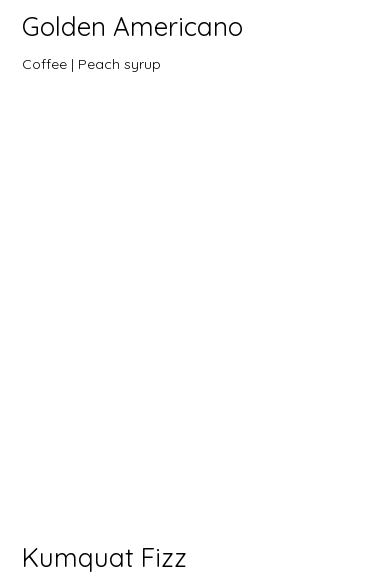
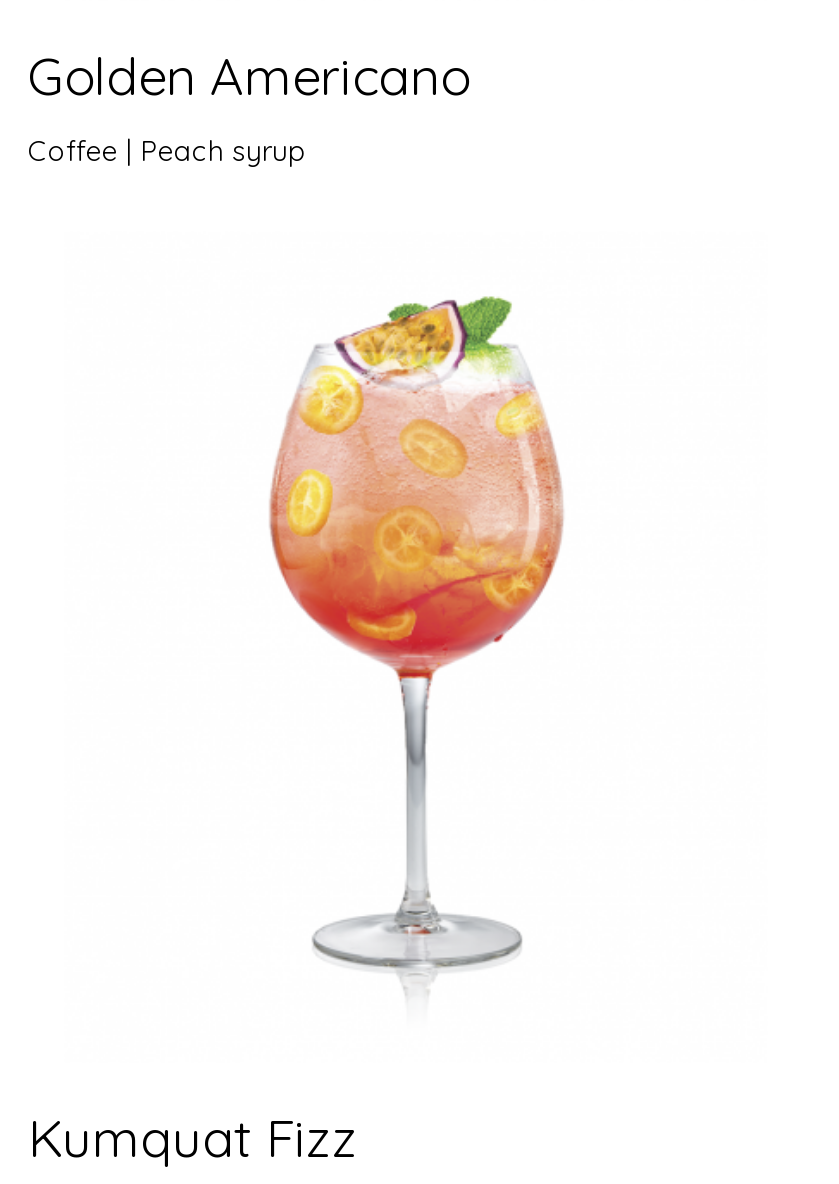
+ [image]
